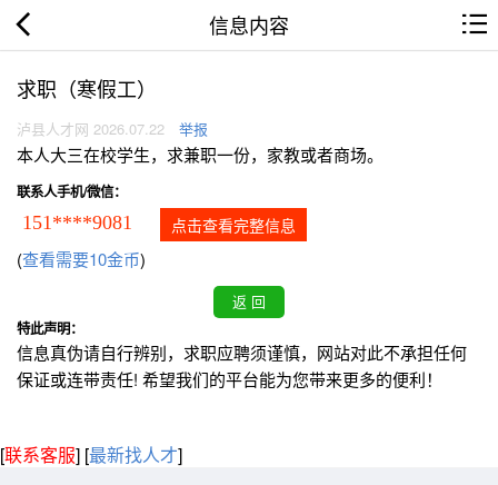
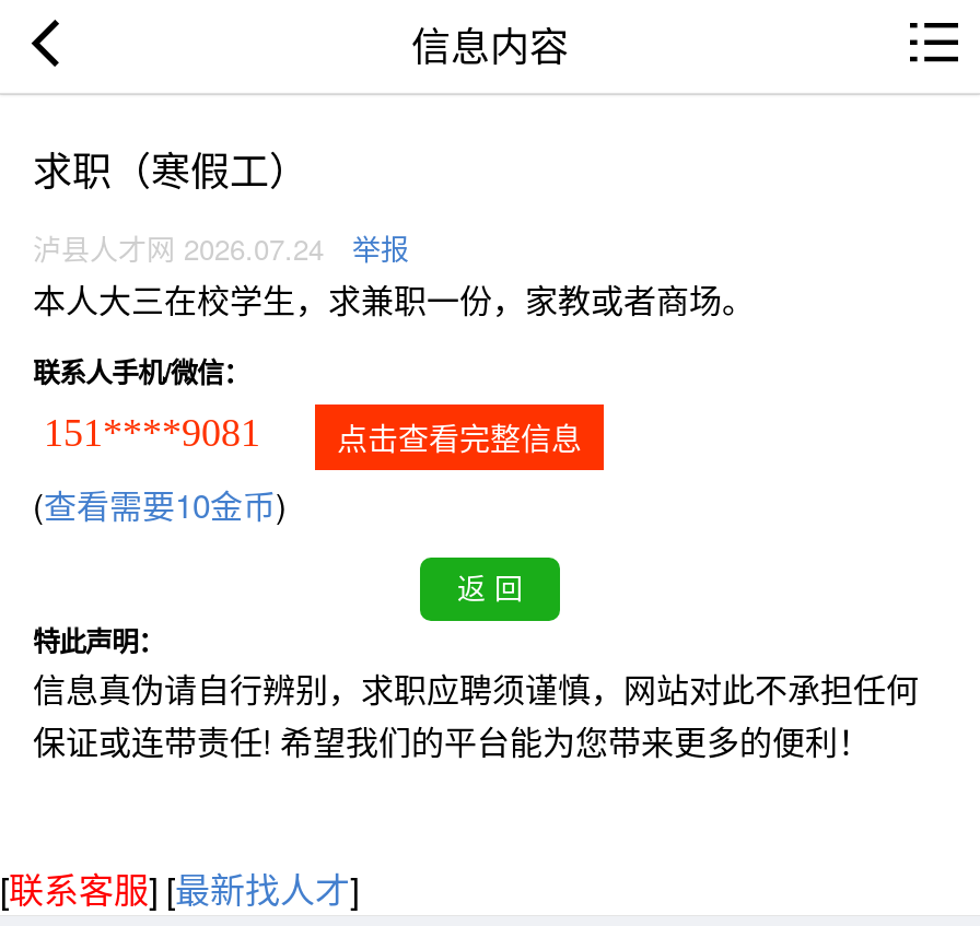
- 泸县人才网 2026.07.22 举报
+ 泸县人才网 2026.07.24 举报
